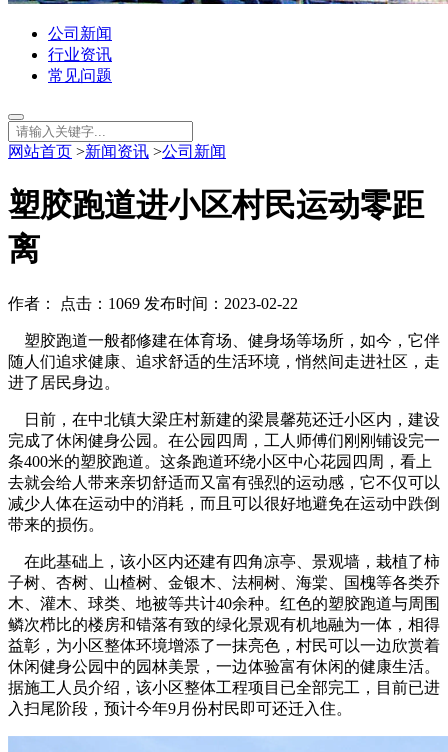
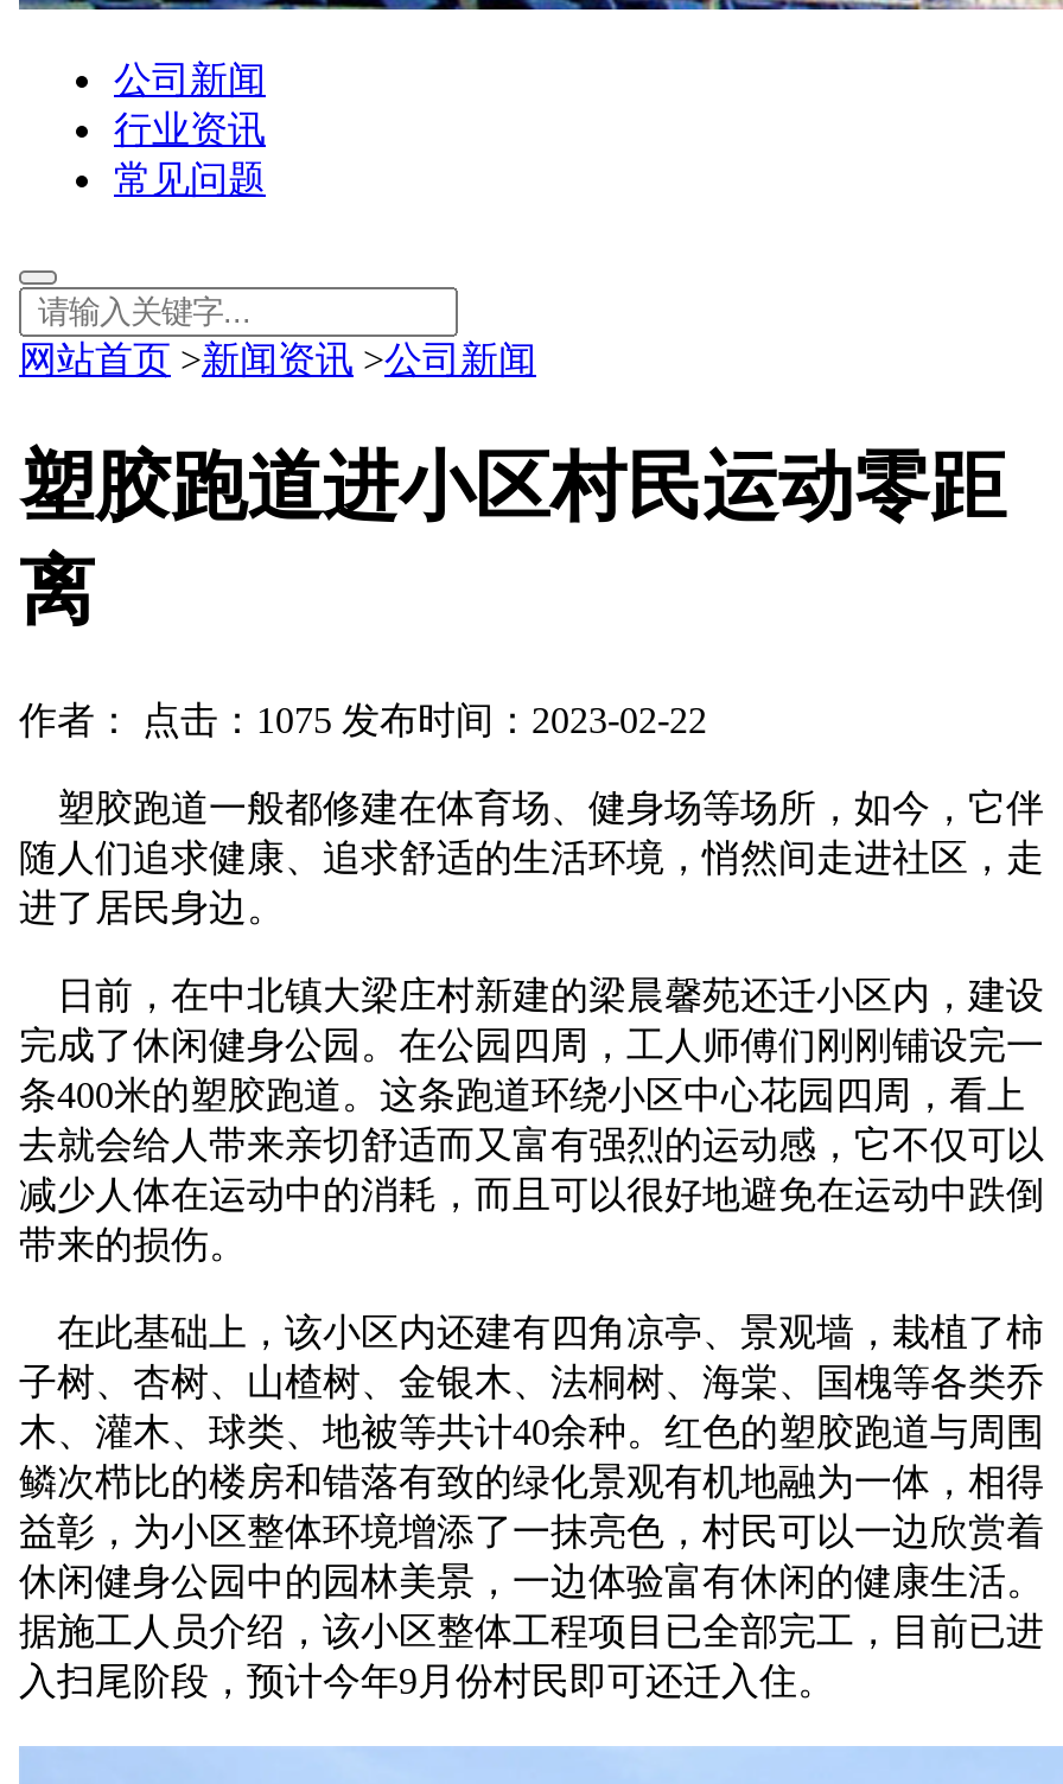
- 作者： 点击：1069 发布时间：2023-02-22
+ 作者： 点击：1075 发布时间：2023-02-22
